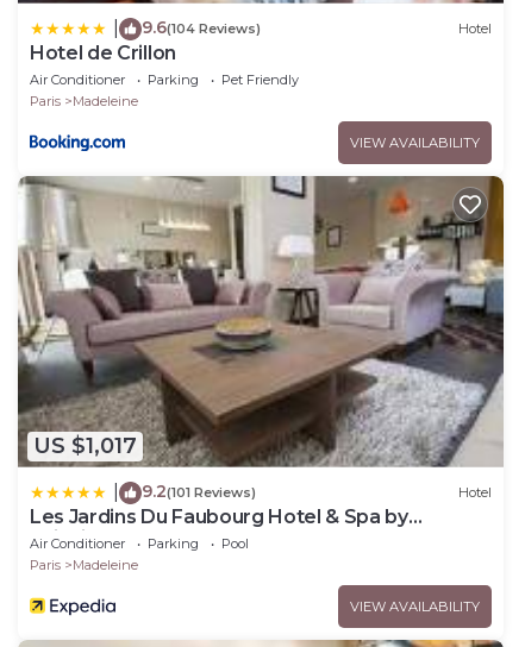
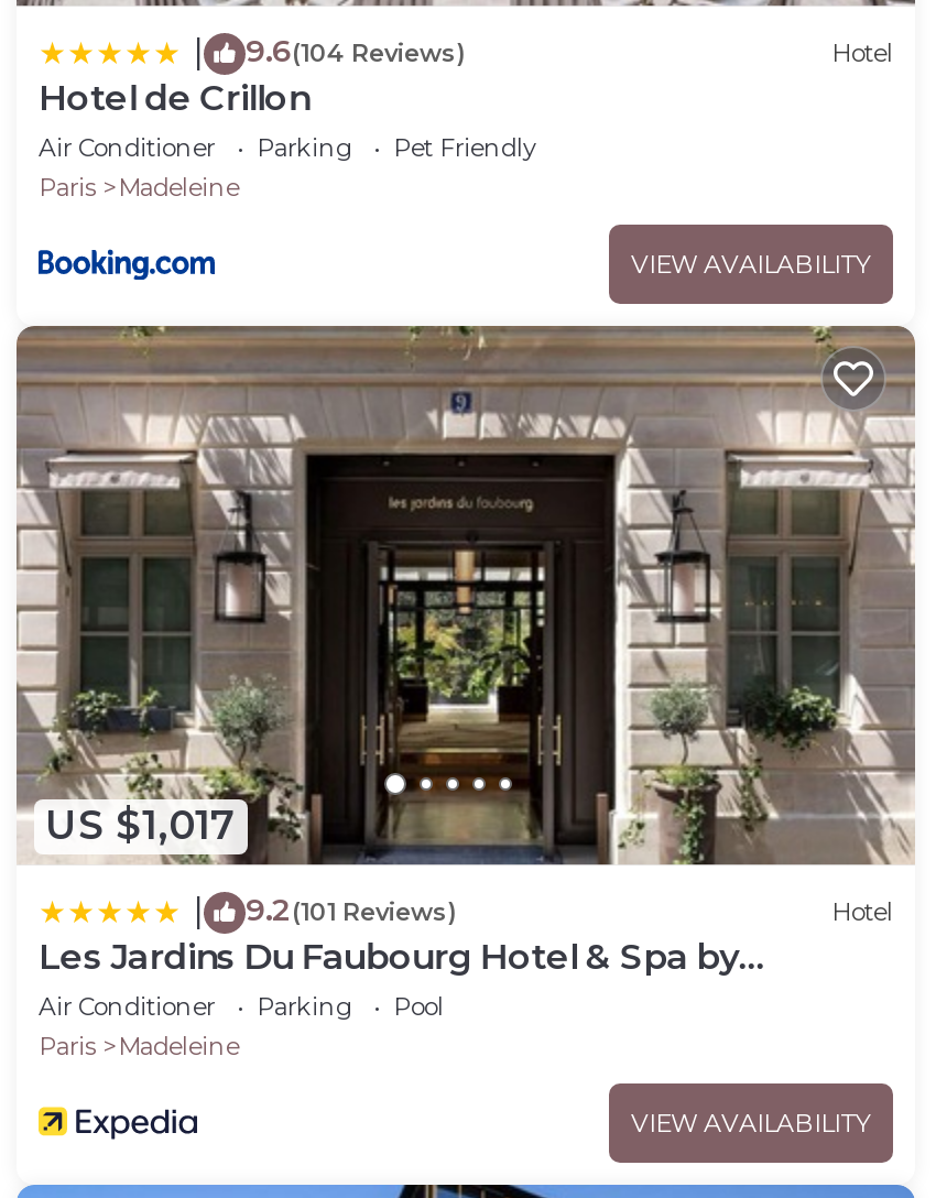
- [image]
+ [image]
